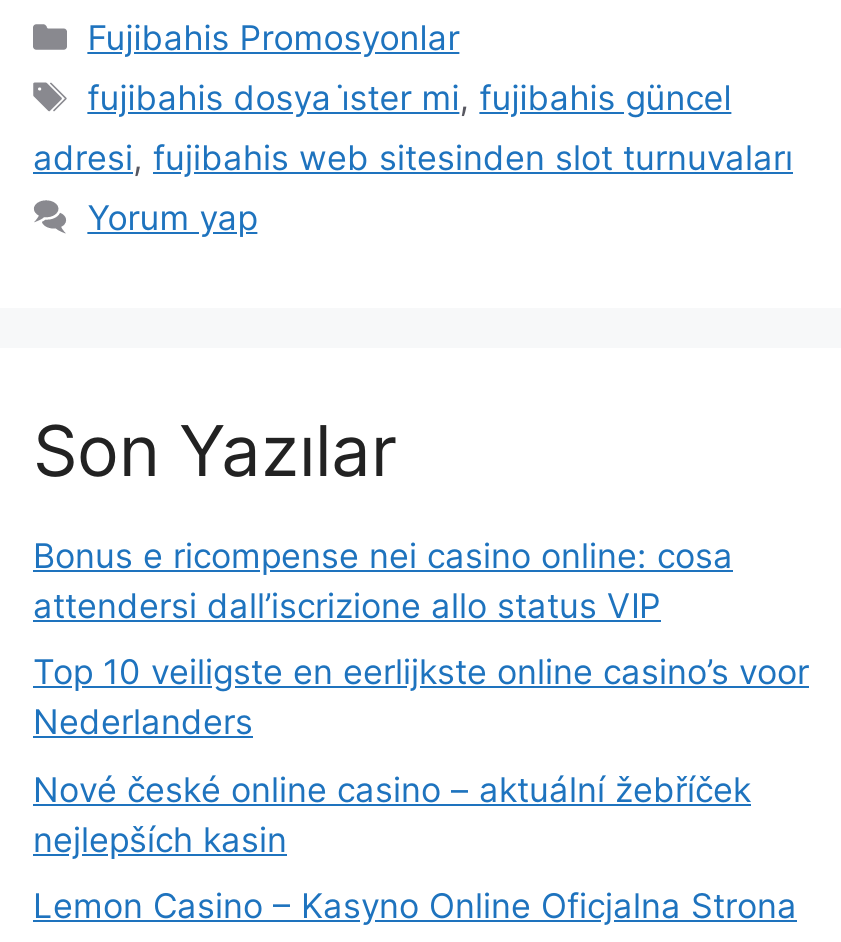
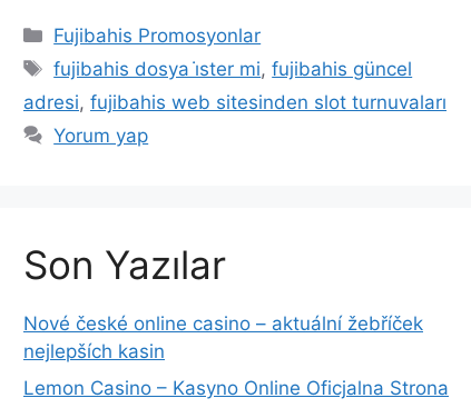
- Bonus e ricompense nei casino online: cosa
- attendersi dall’iscrizione allo status VIP
- Top 10 veiligste en eerlijkste online casino’s voor
- Nederlanders
